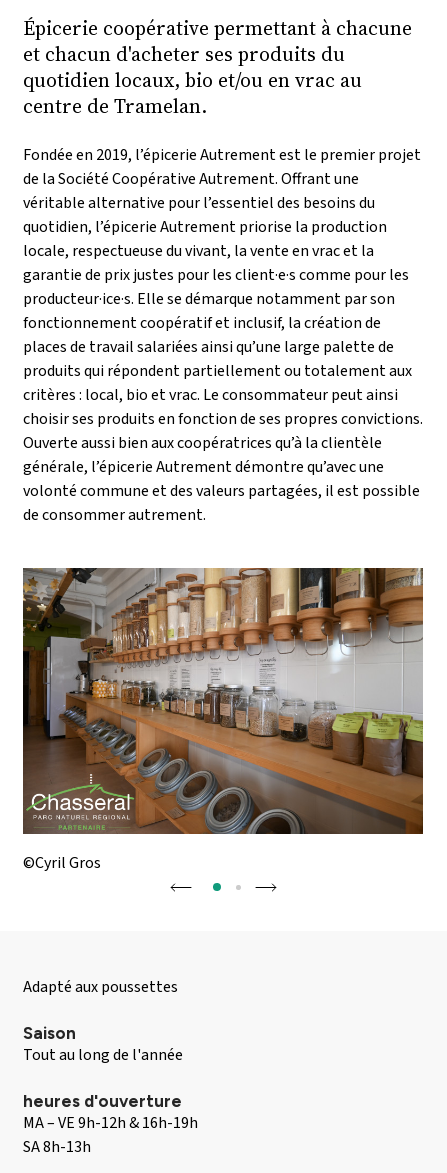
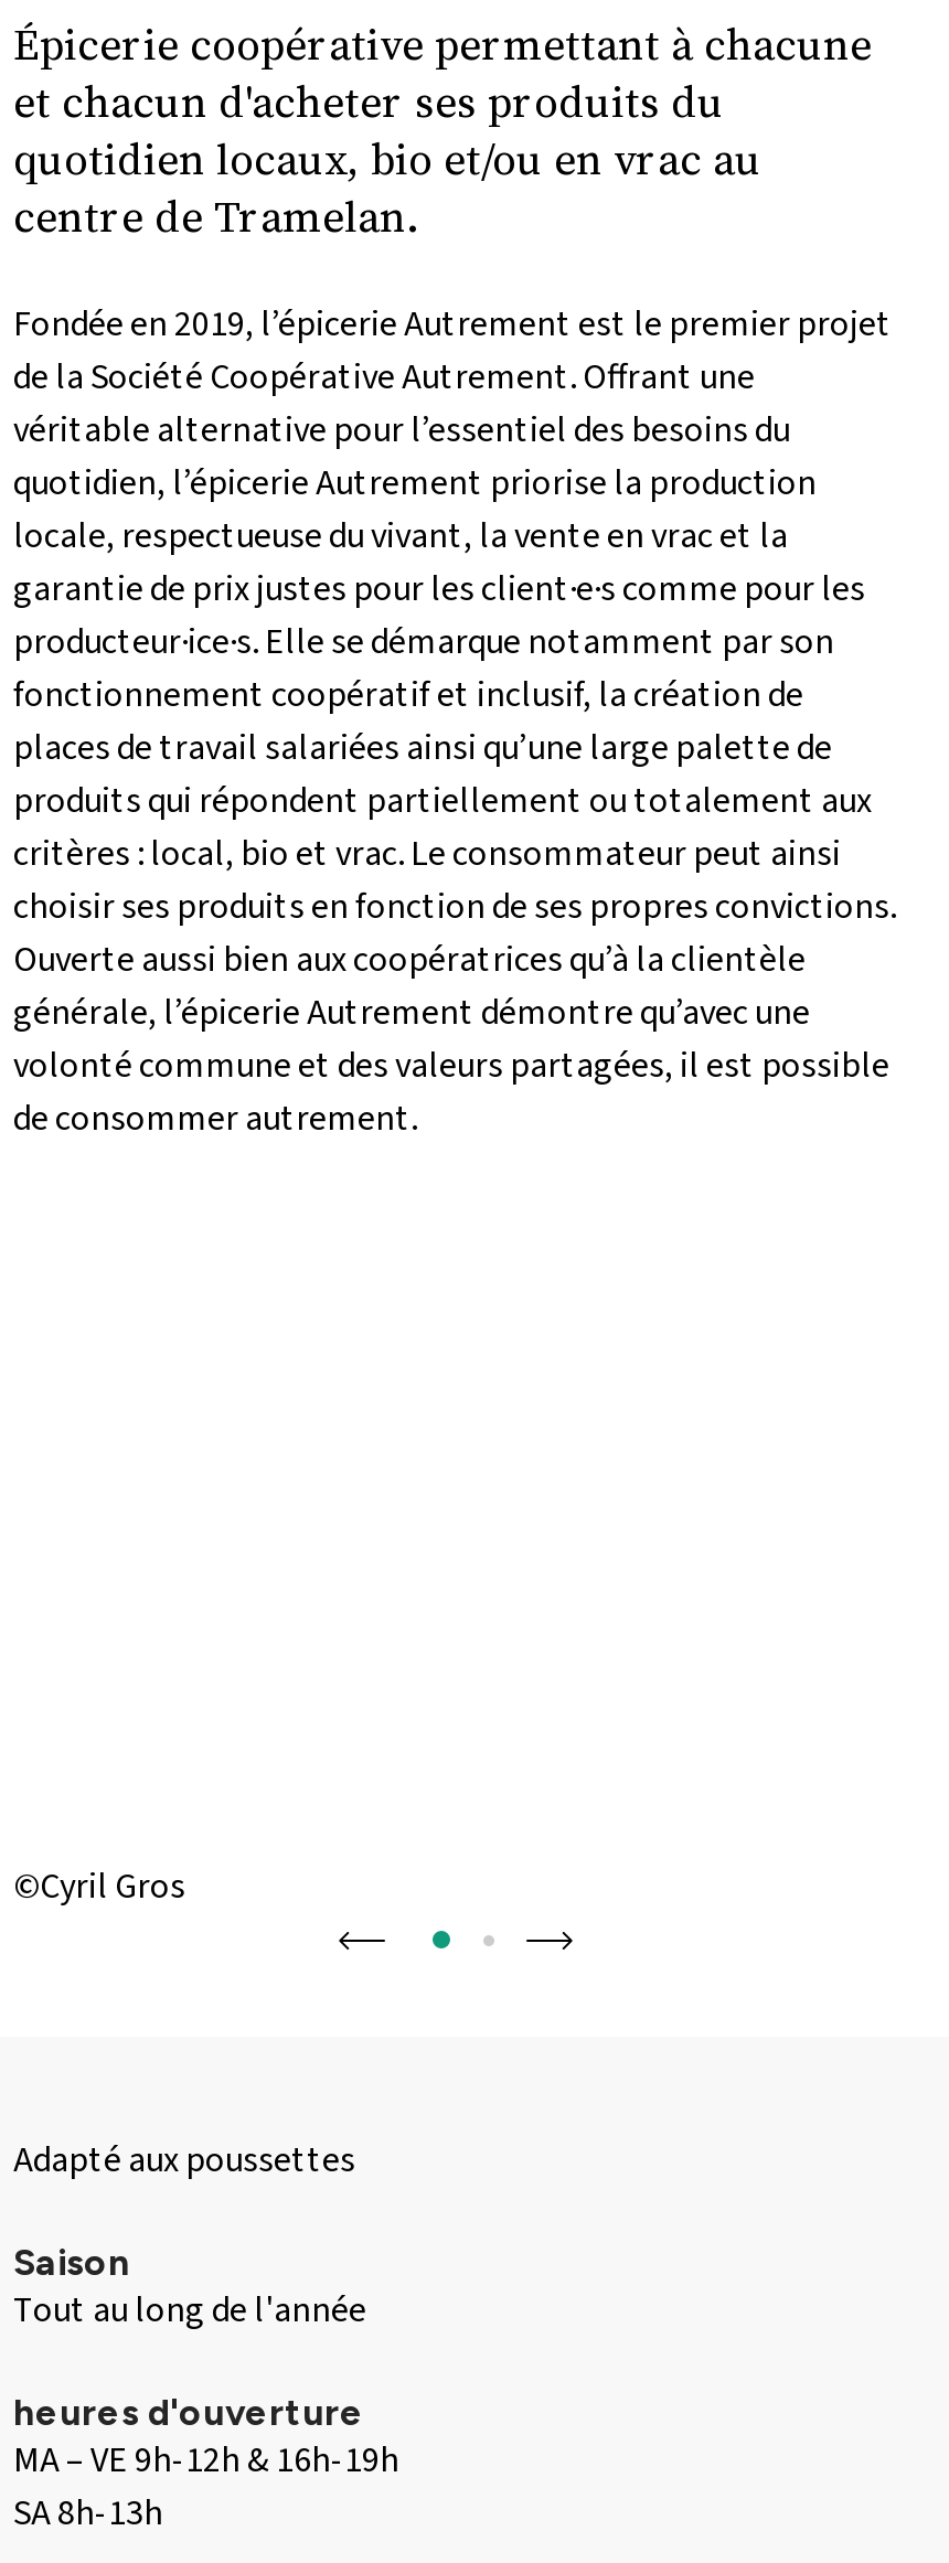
- [image]
